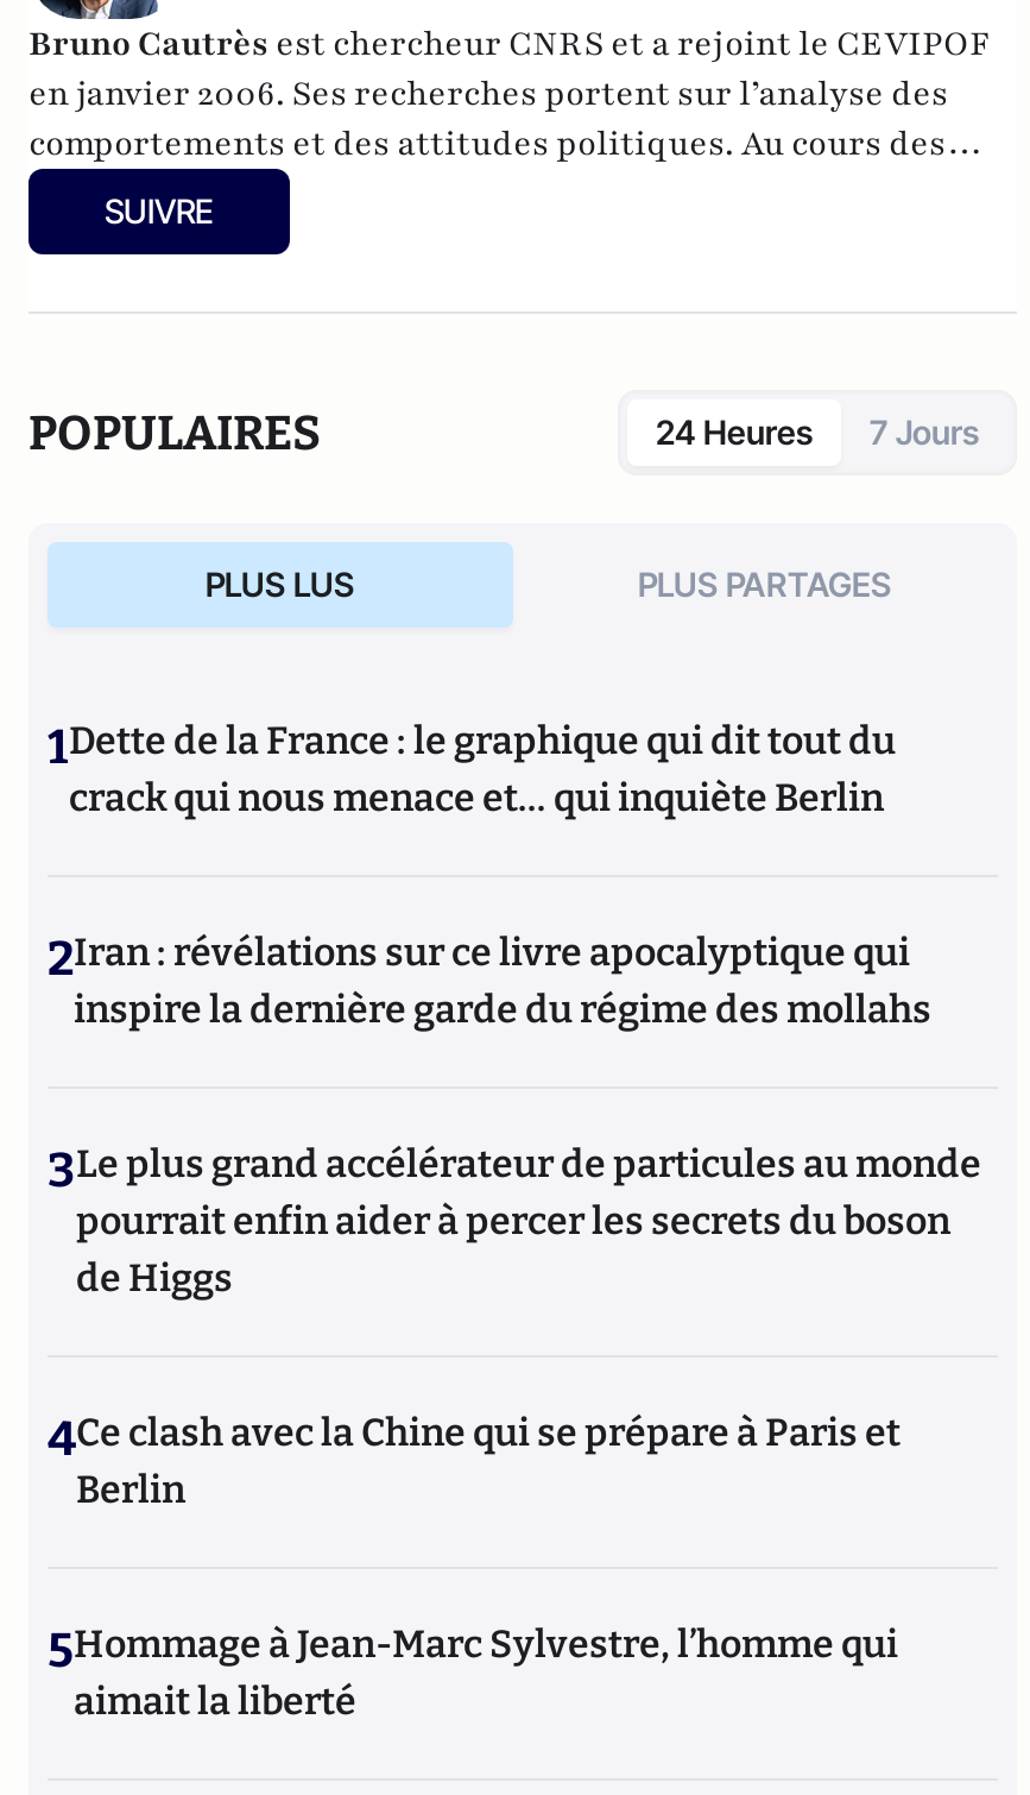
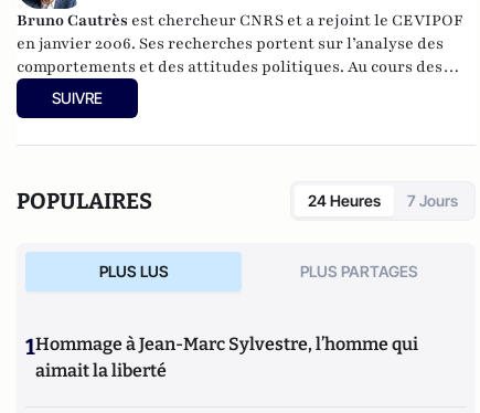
- 1Dette de la France : le graphique qui dit tout du
- crack qui nous menace et… qui inquiète Berlin
- 2Iran : révélations sur ce livre apocalyptique qui
- inspire la dernière garde du régime des mollahs
- 3Le plus grand accélérateur de particules au monde
- pourrait enfin aider à percer les secrets du boson
- de Higgs
- 4Ce clash avec la Chine qui se prépare à Paris et
- Berlin
- 5Hommage à Jean-Marc Sylvestre, l’homme qui
+ 1Hommage à Jean-Marc Sylvestre, l’homme qui
